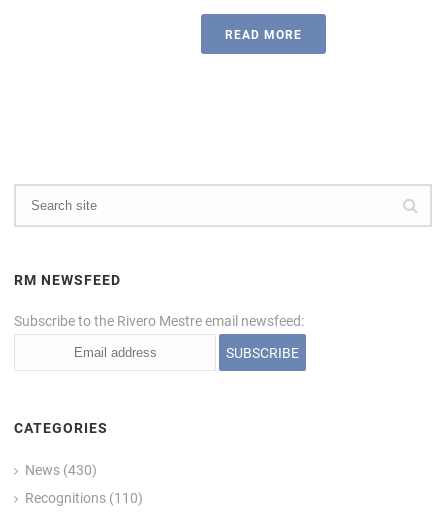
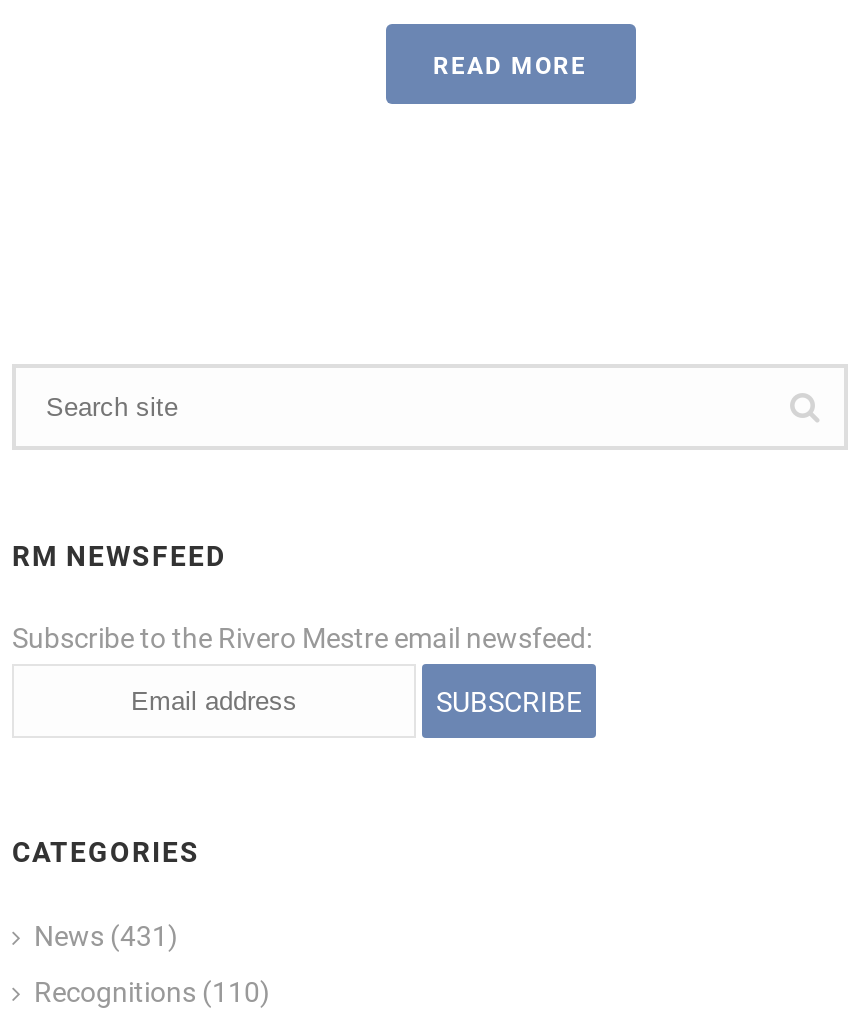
- News (430)
+ News (431)
